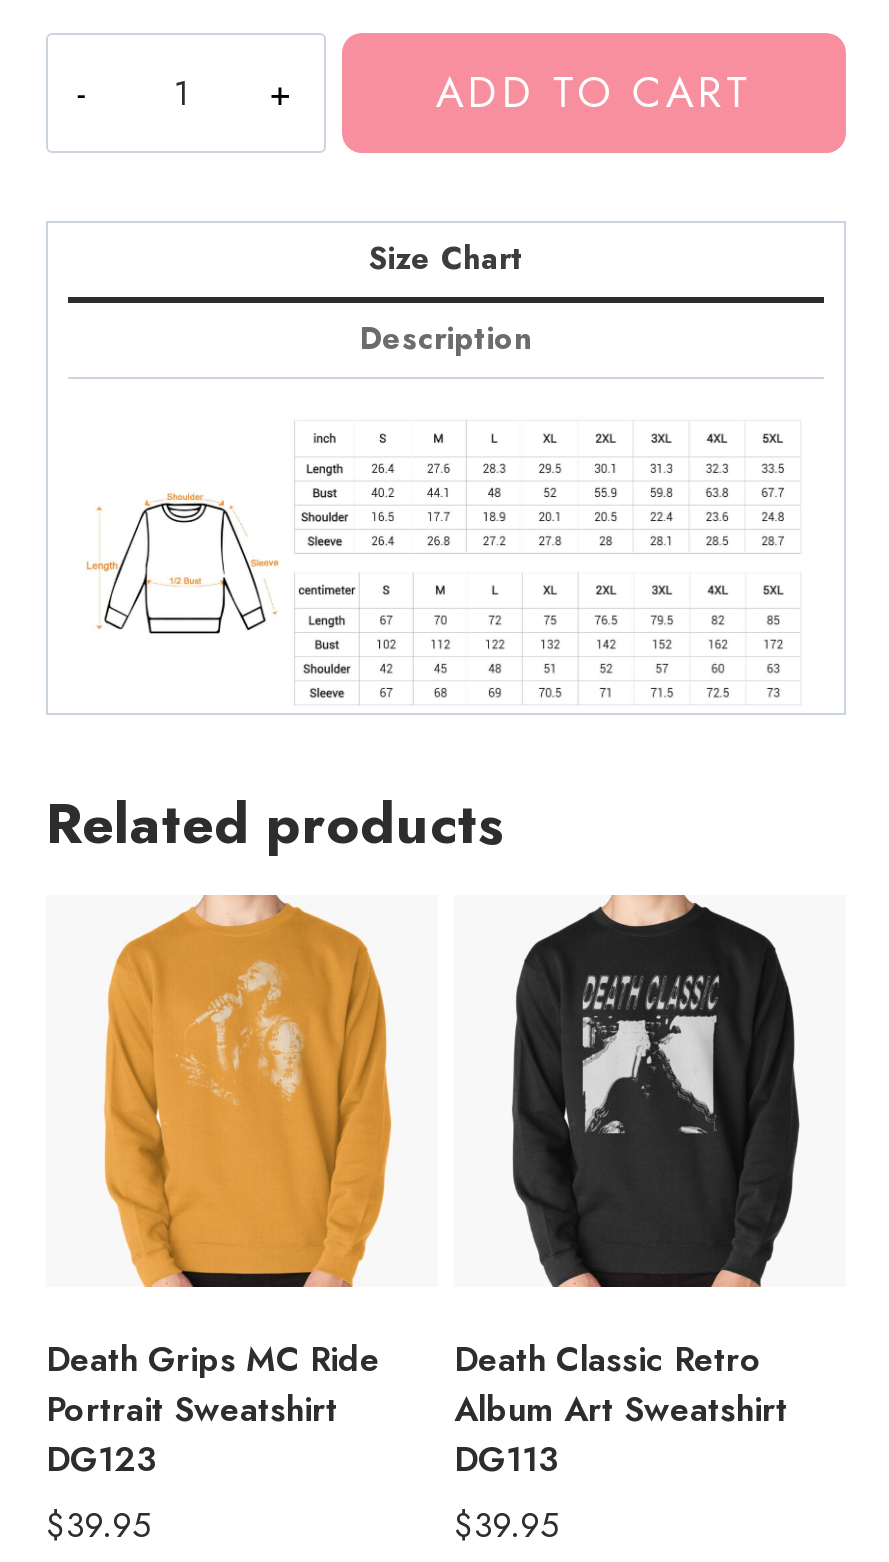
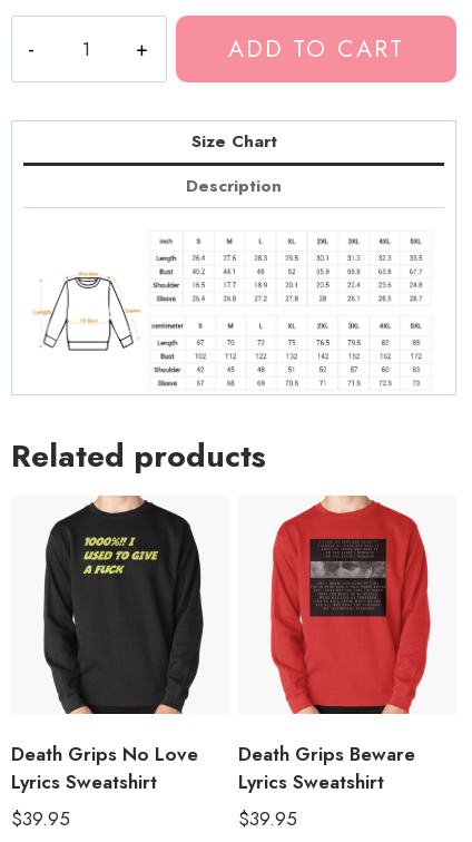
- [image]
- Death Grips MC Ride
- Portrait Sweatshirt
- DG123
+ [image]
+ Death Grips No Love
+ Lyrics Sweatshirt

- [image]
- Death Classic Retro
- Album Art Sweatshirt
- DG113
+ [image]
+ Death Grips Beware
+ Lyrics Sweatshirt
